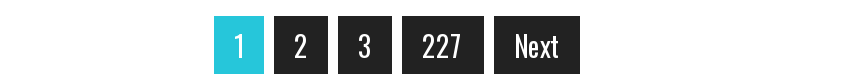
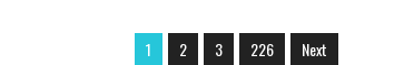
- 1 2 3 227 Next
+ 1 2 3 226 Next
